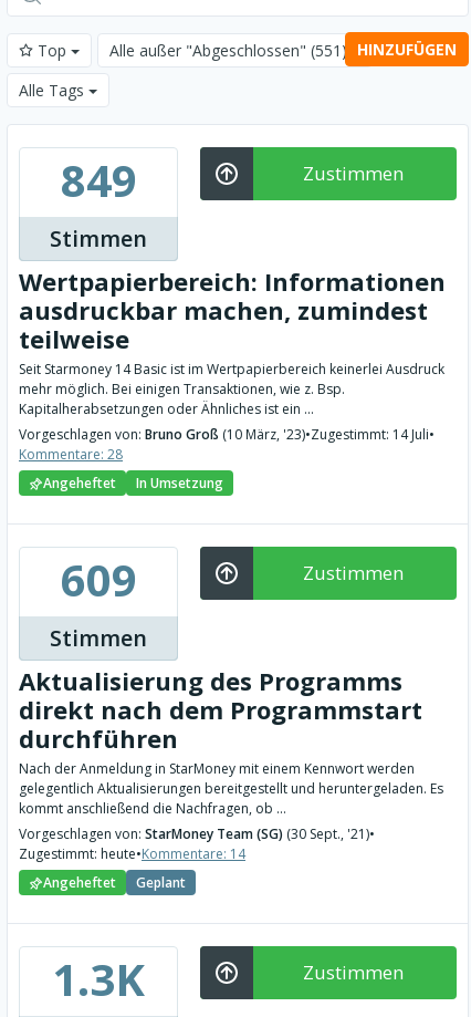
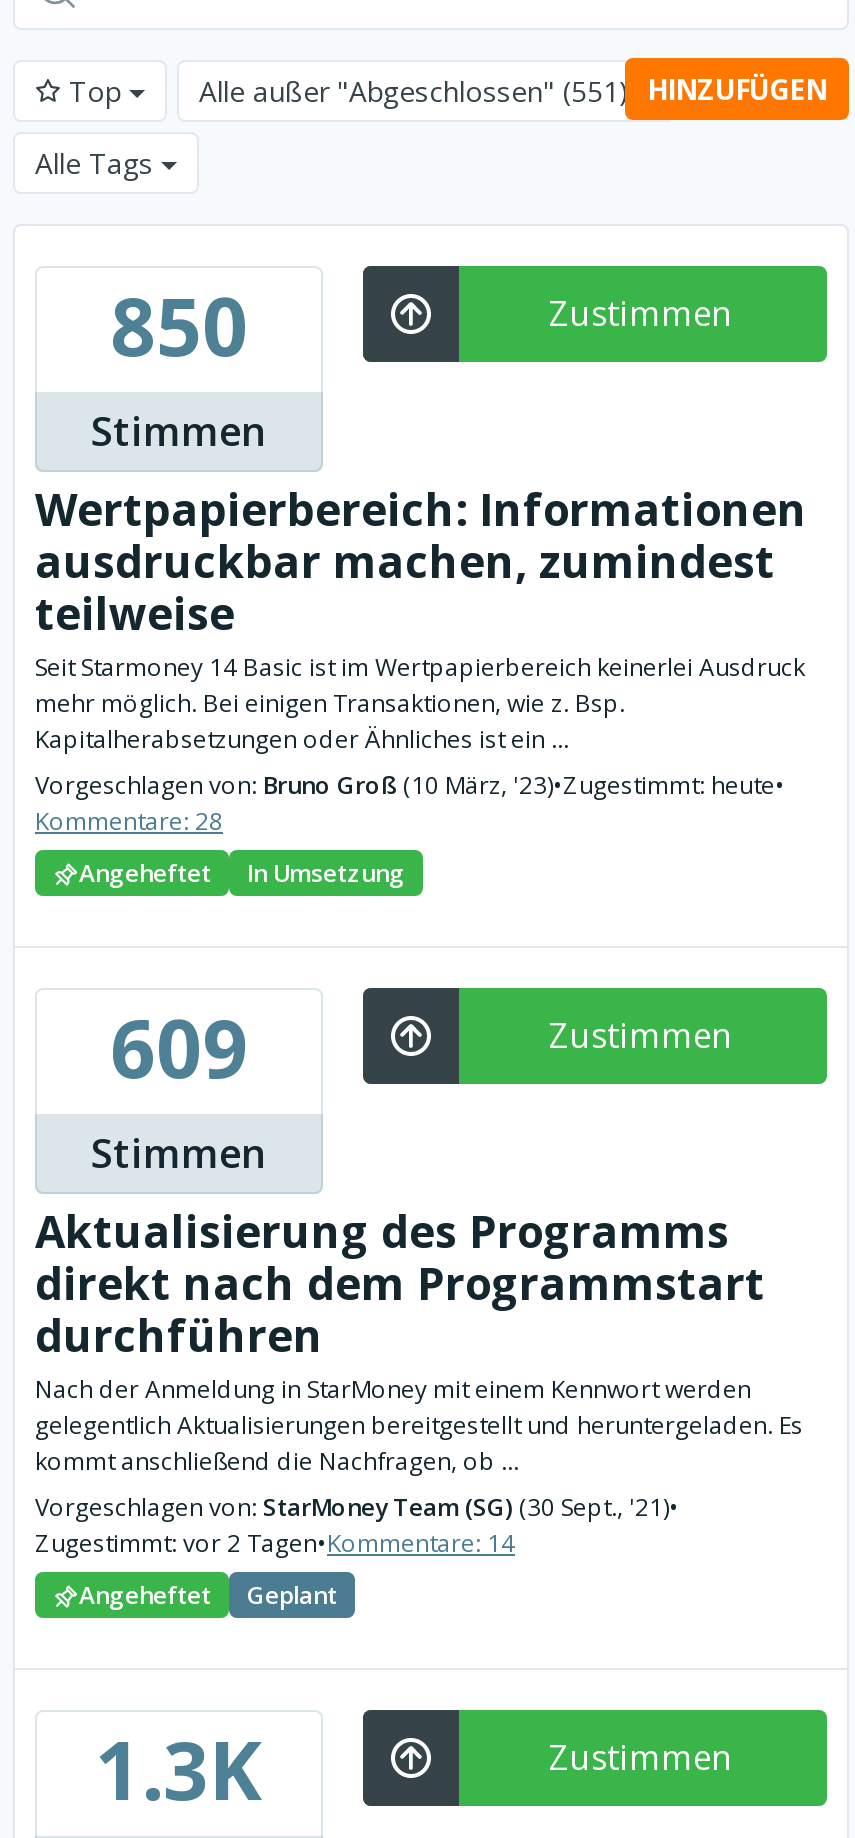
- 849
+ 850

- Vorgeschlagen von: Bruno Groß (10 März, '23)•Zugestimmt: 14 Juli•
+ Vorgeschlagen von: Bruno Groß (10 März, '23)•Zugestimmt: heute•

- Zugestimmt: heute•Kommentare: 14
+ Zugestimmt: vor 2 Tagen•Kommentare: 14
